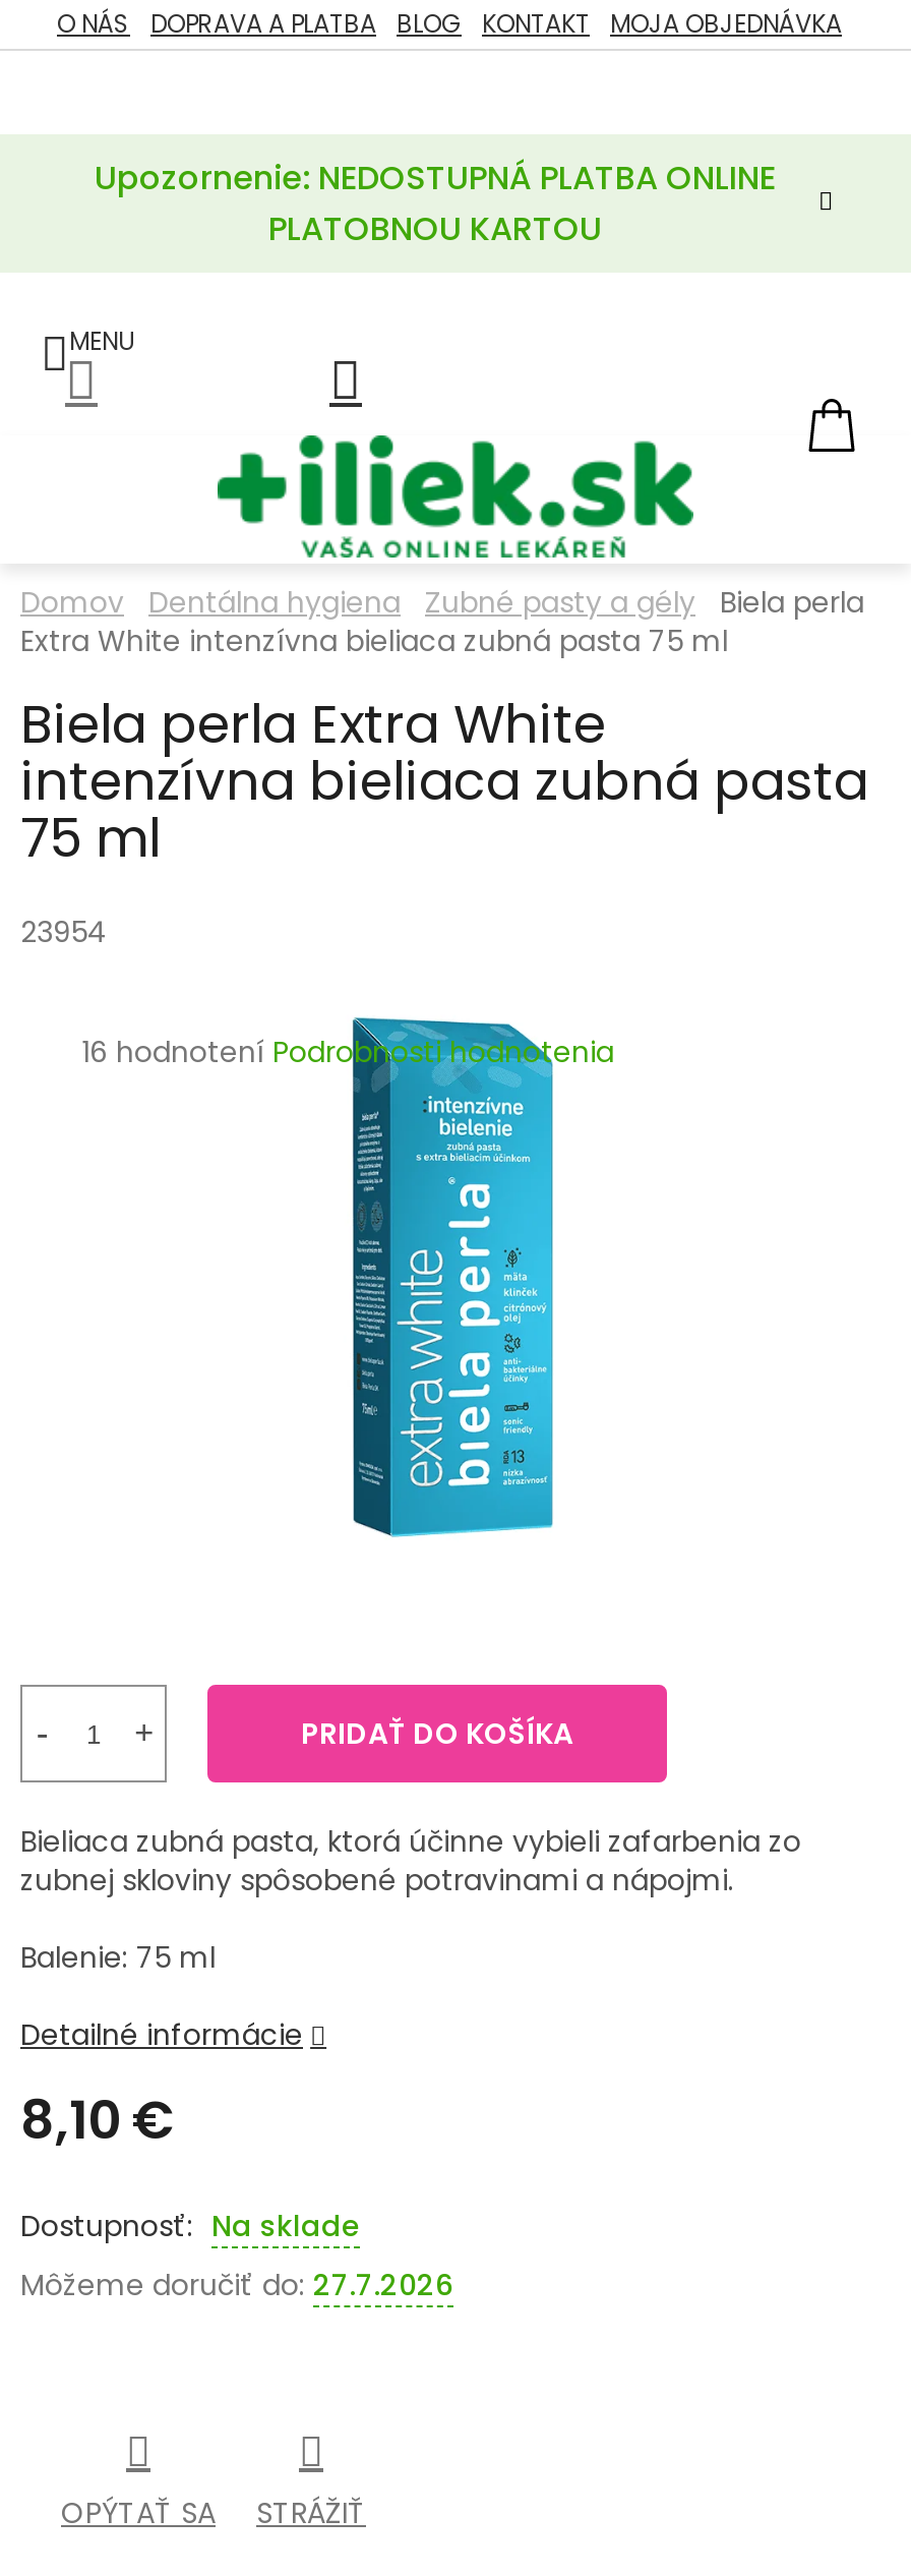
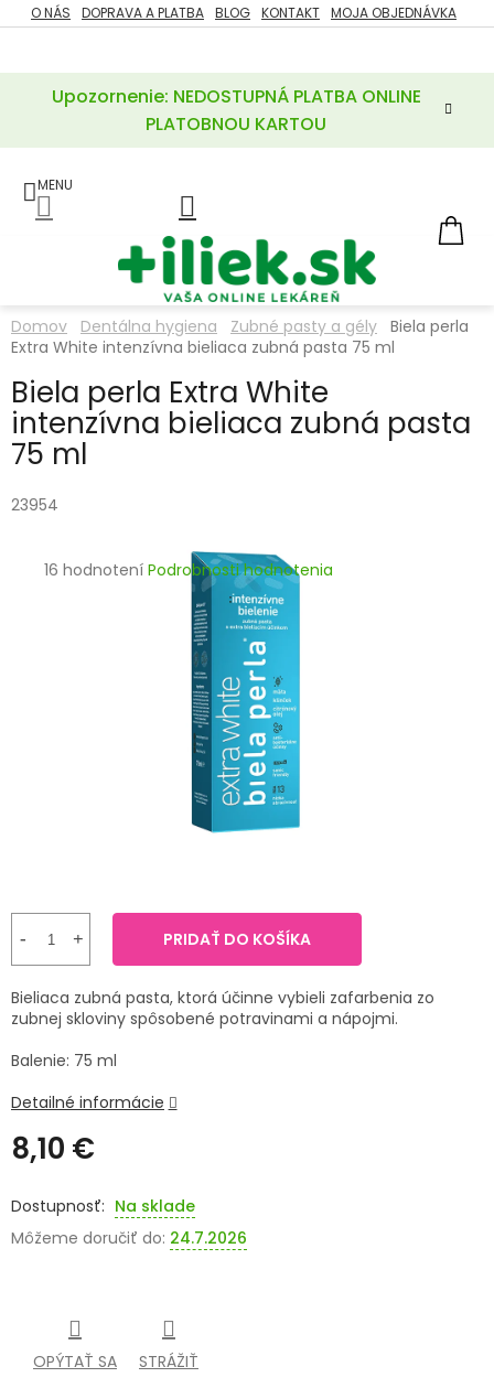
- Môžeme doručiť do: 27.7.2026
+ Môžeme doručiť do: 24.7.2026
